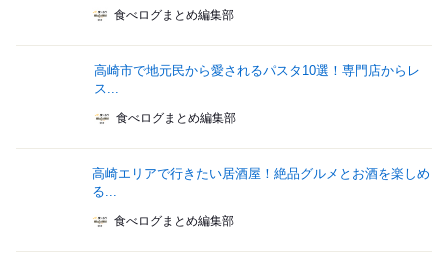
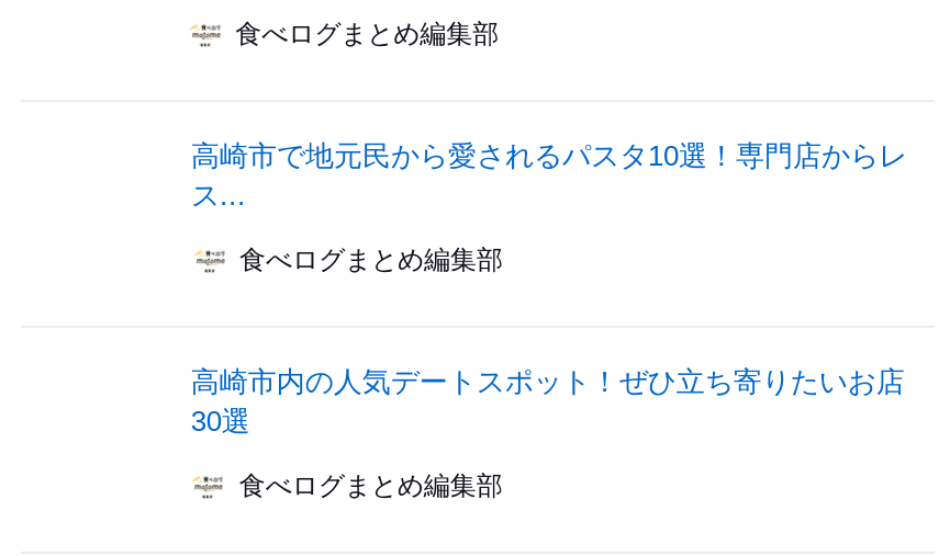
- 高崎エリアで行きたい居酒屋！絶品グルメとお酒を楽しめ
- る...
+ 高崎市内の人気デートスポット！ぜひ立ち寄りたいお店
+ 30選
